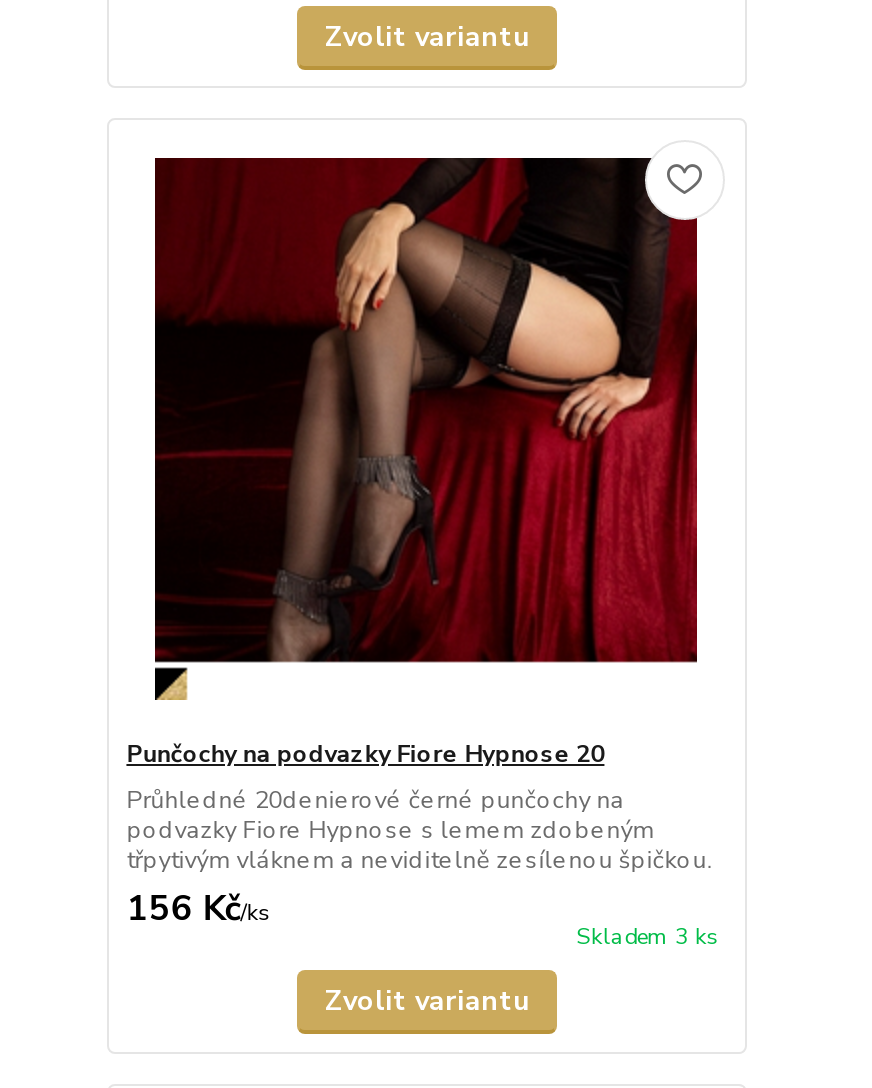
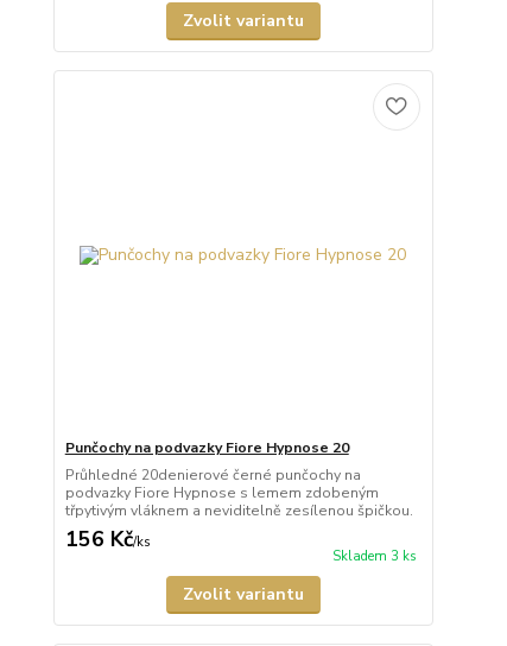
- [image]
